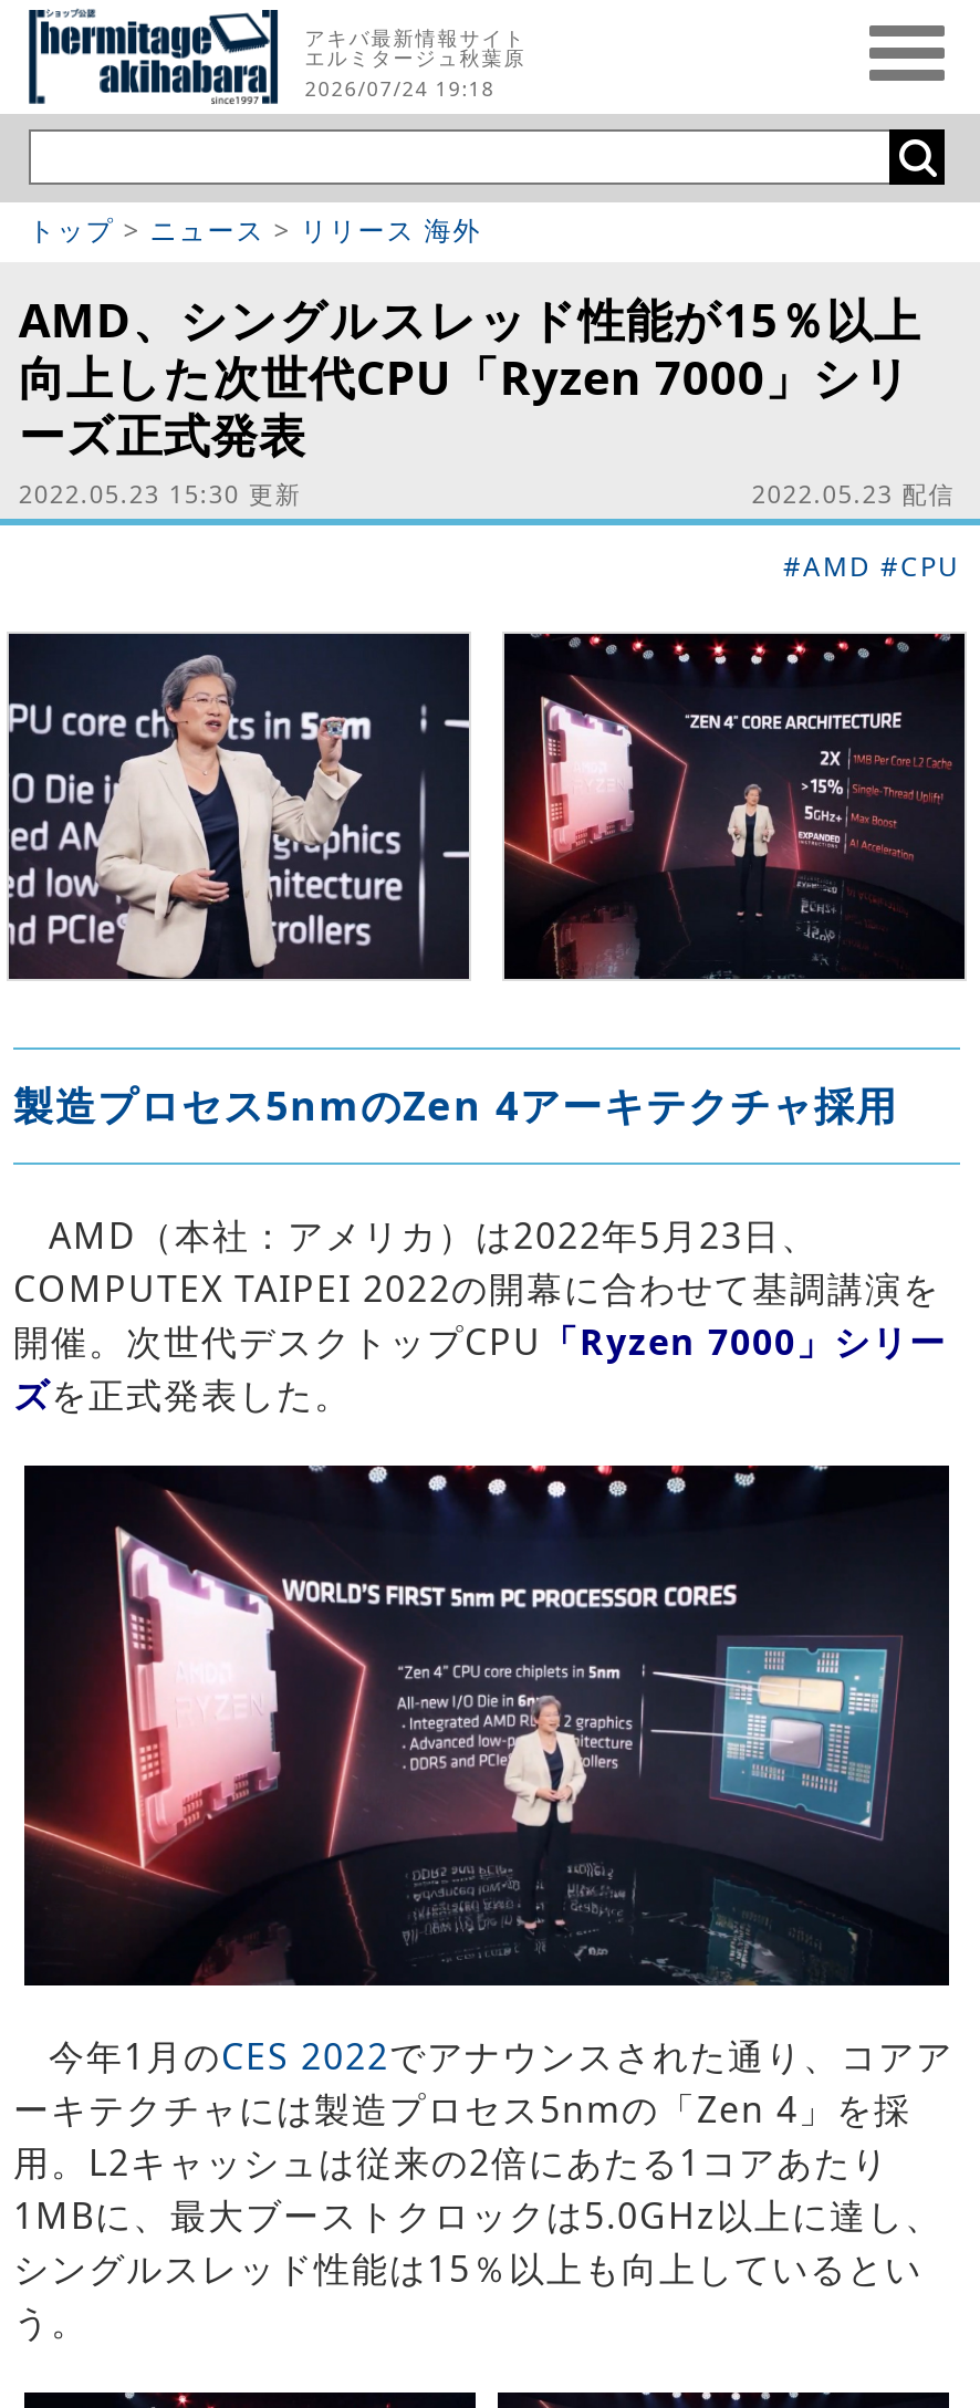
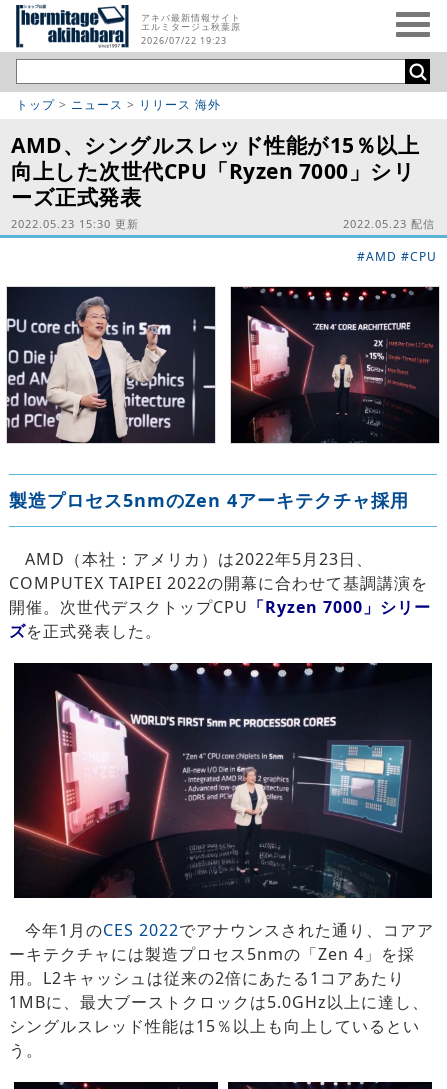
- 2026/07/24 19:18
+ 2026/07/22 19:23
